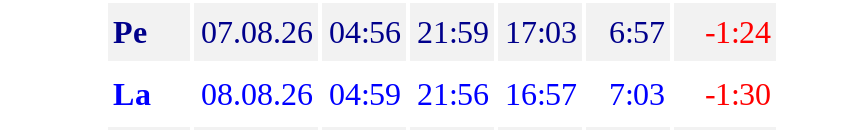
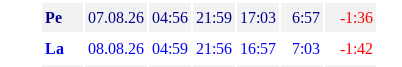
- Pe 07.08.26 04:56 21:59 17:03 6:57 -1:24
+ Pe 07.08.26 04:56 21:59 17:03 6:57 -1:36

- La 08.08.26 04:59 21:56 16:57 7:03 -1:30
+ La 08.08.26 04:59 21:56 16:57 7:03 -1:42
